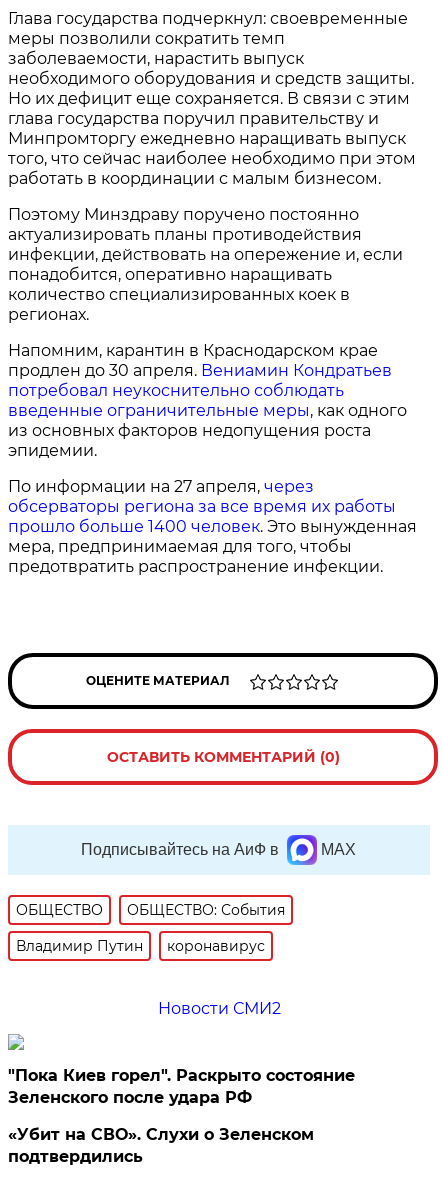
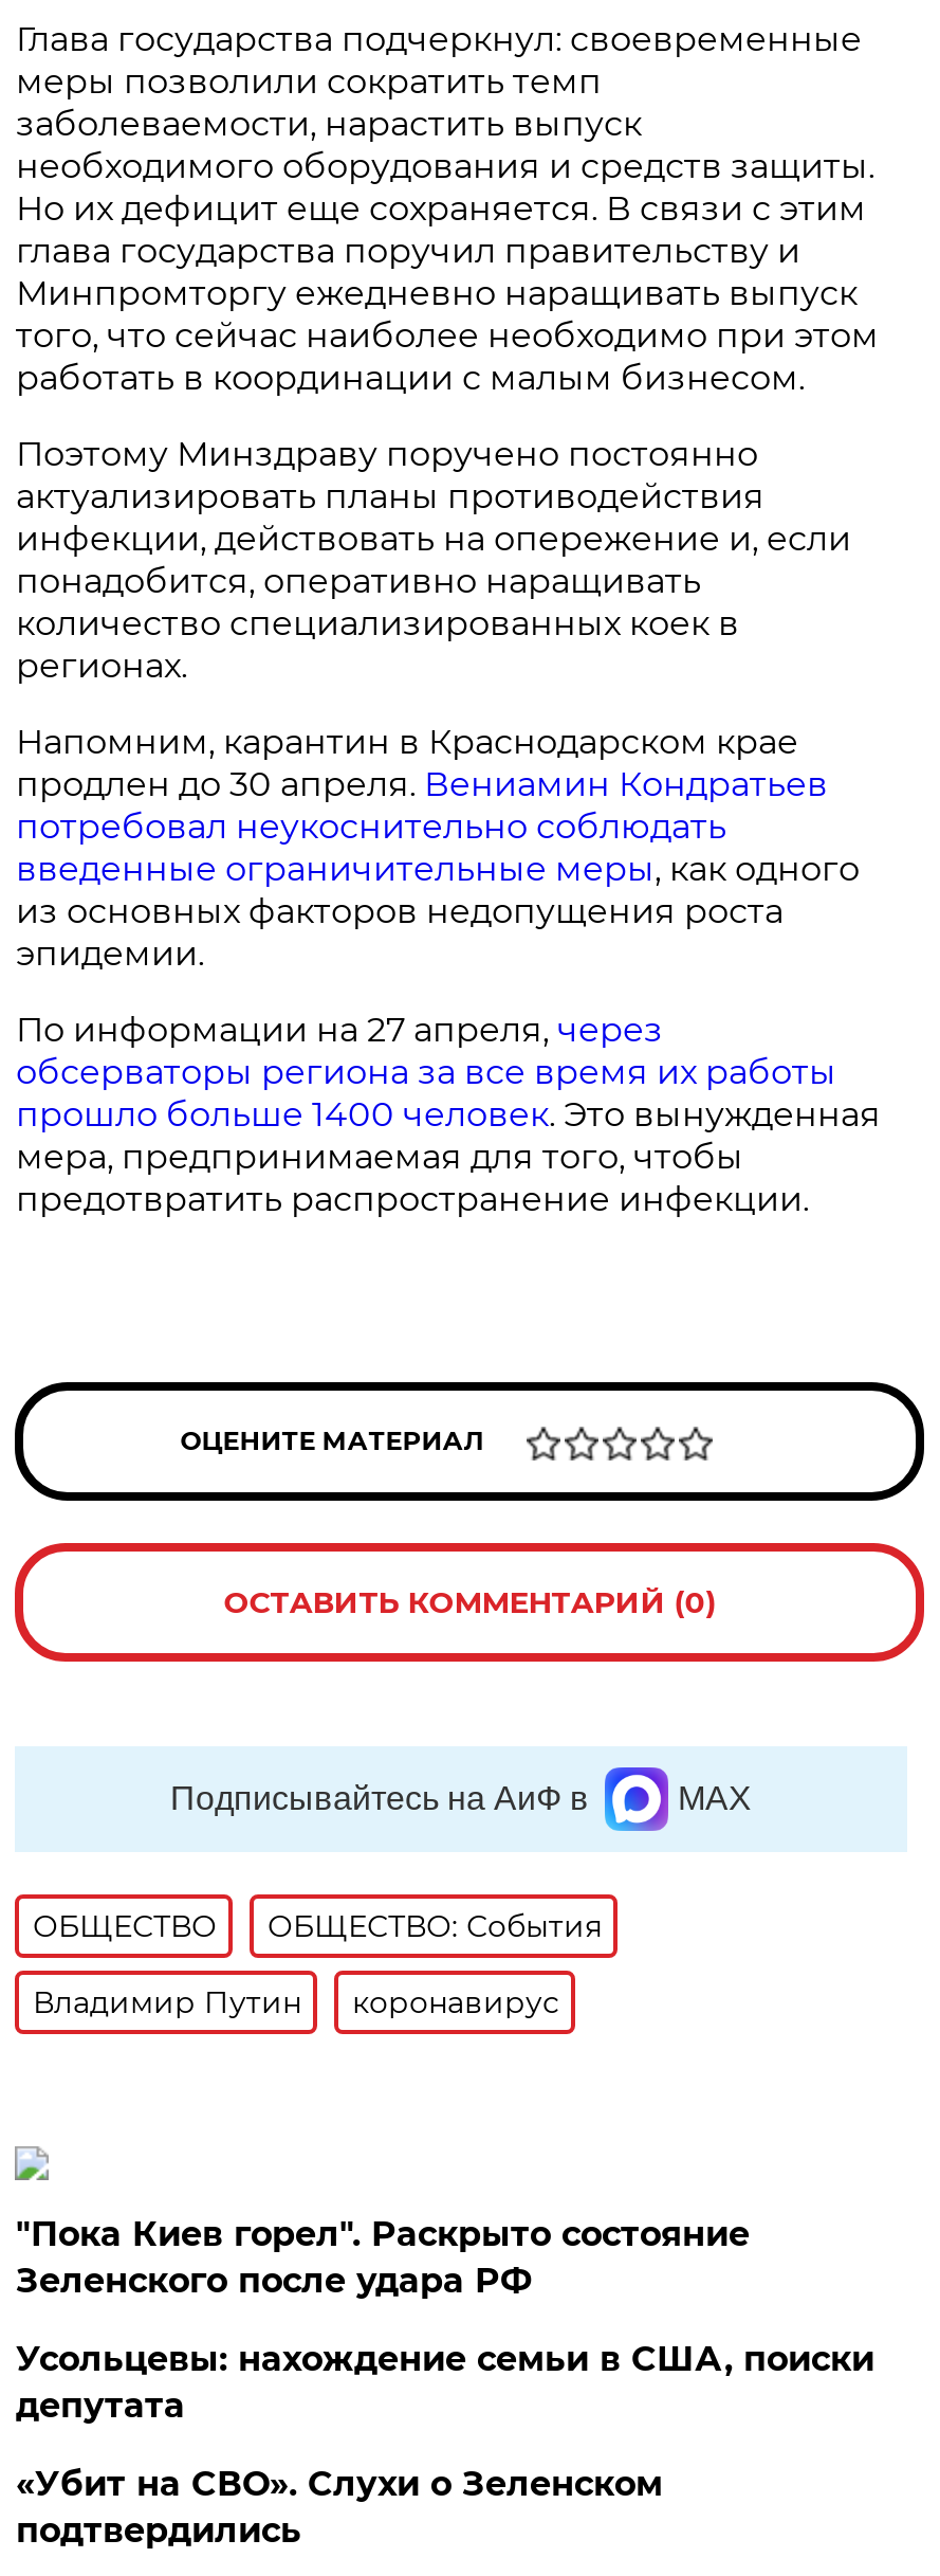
- Новости СМИ2

moved up: "Пока Киев горел". Раскрыто состояние | Зеленского после удара РФ

+ Усольцевы: нахождение семьи в США, поиски
+ депутата
